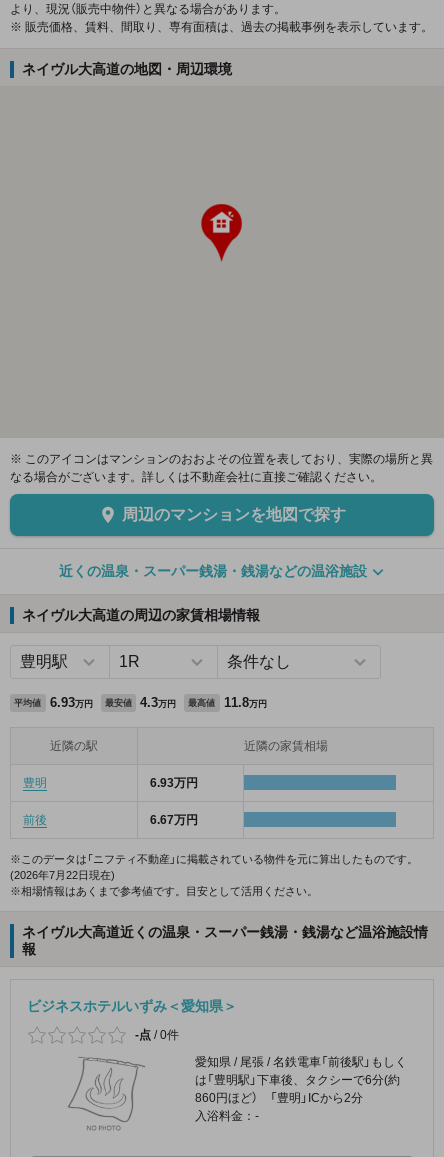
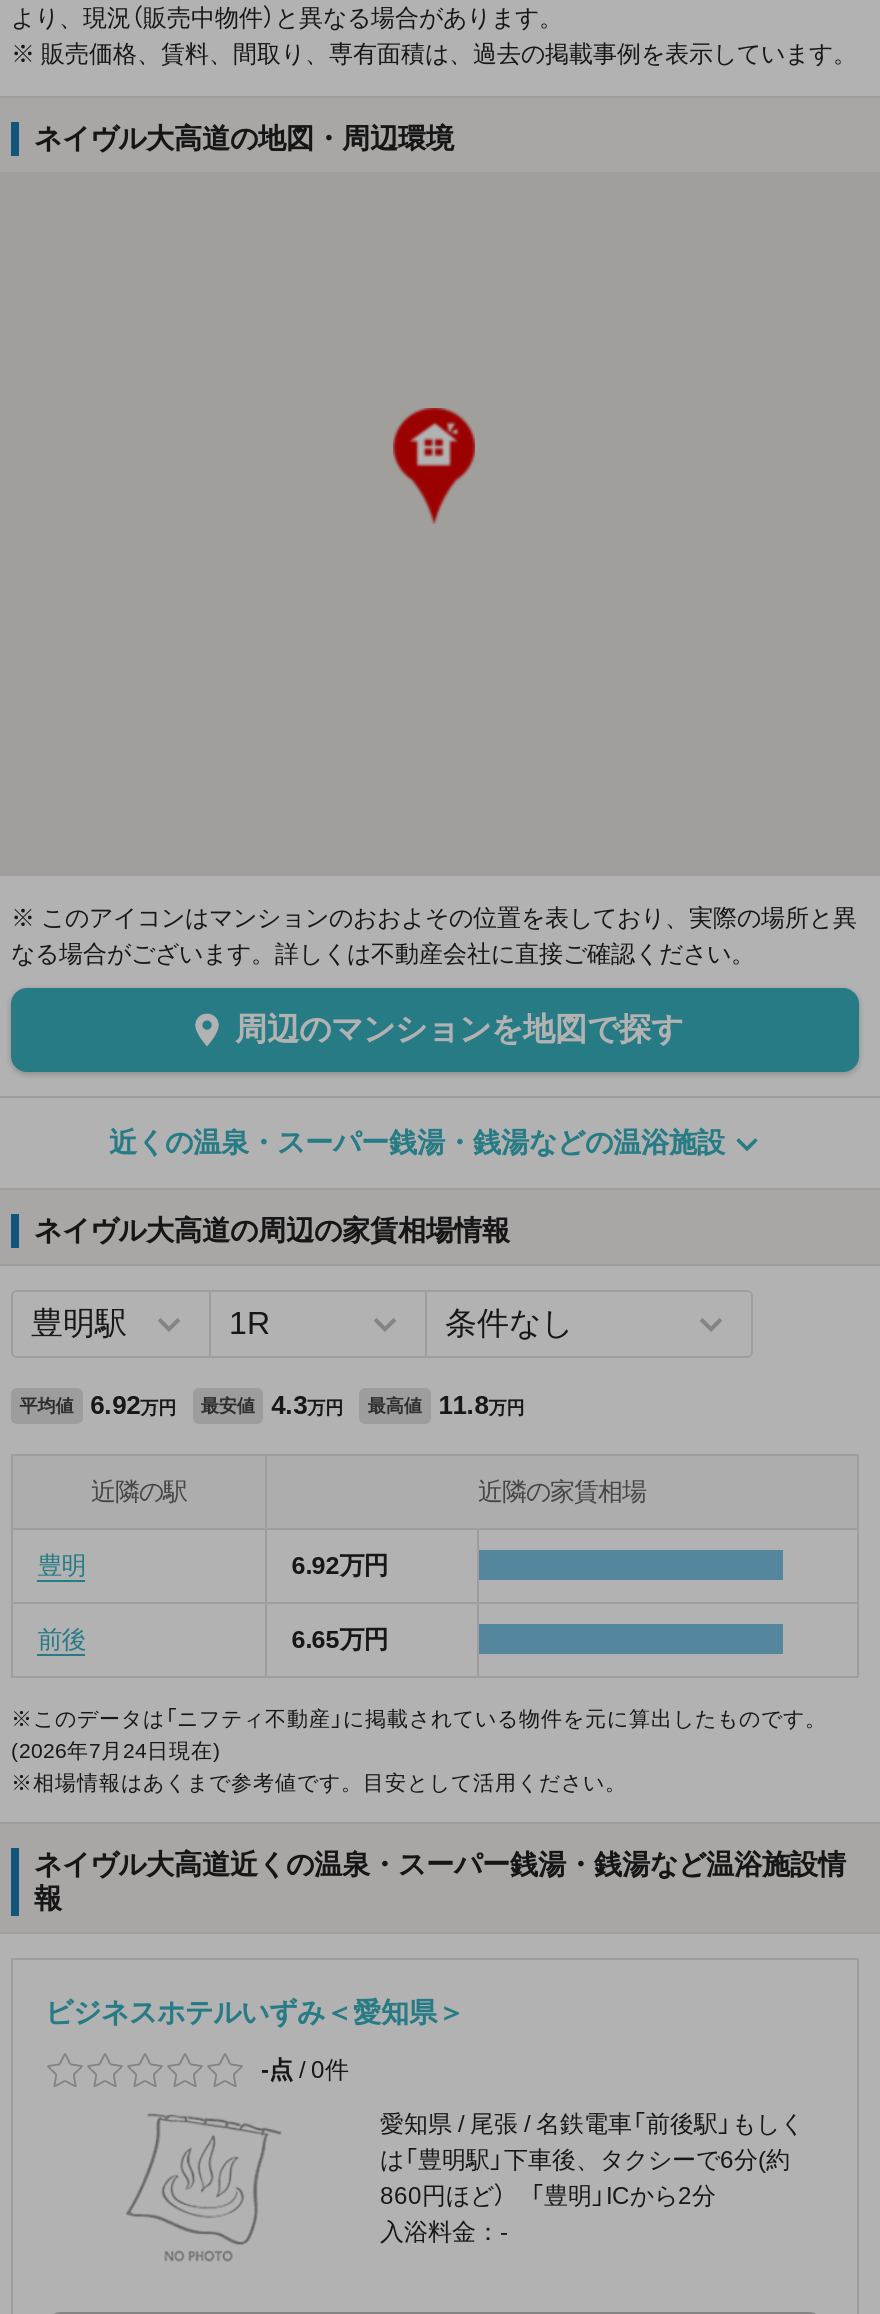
- 平均値 6.93万円 最安値 4.3万円 最高値 11.8万円
+ 平均値 6.92万円 最安値 4.3万円 最高値 11.8万円

- 6.93万円
+ 6.92万円

- 6.67万円
+ 6.65万円

- (2026年7月22日現在)
+ (2026年7月24日現在)
